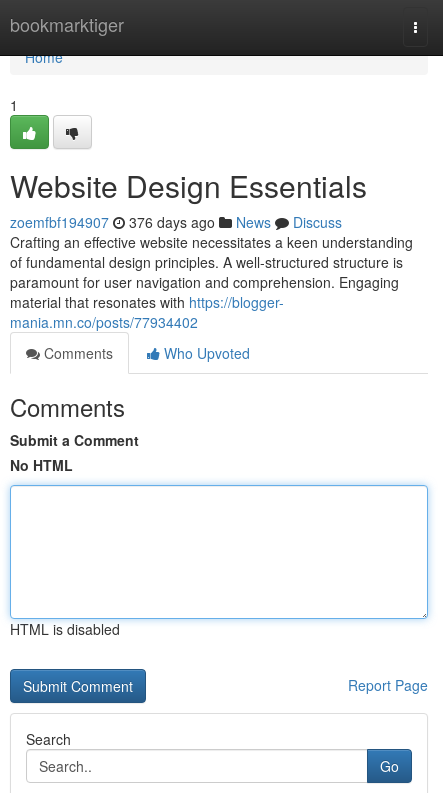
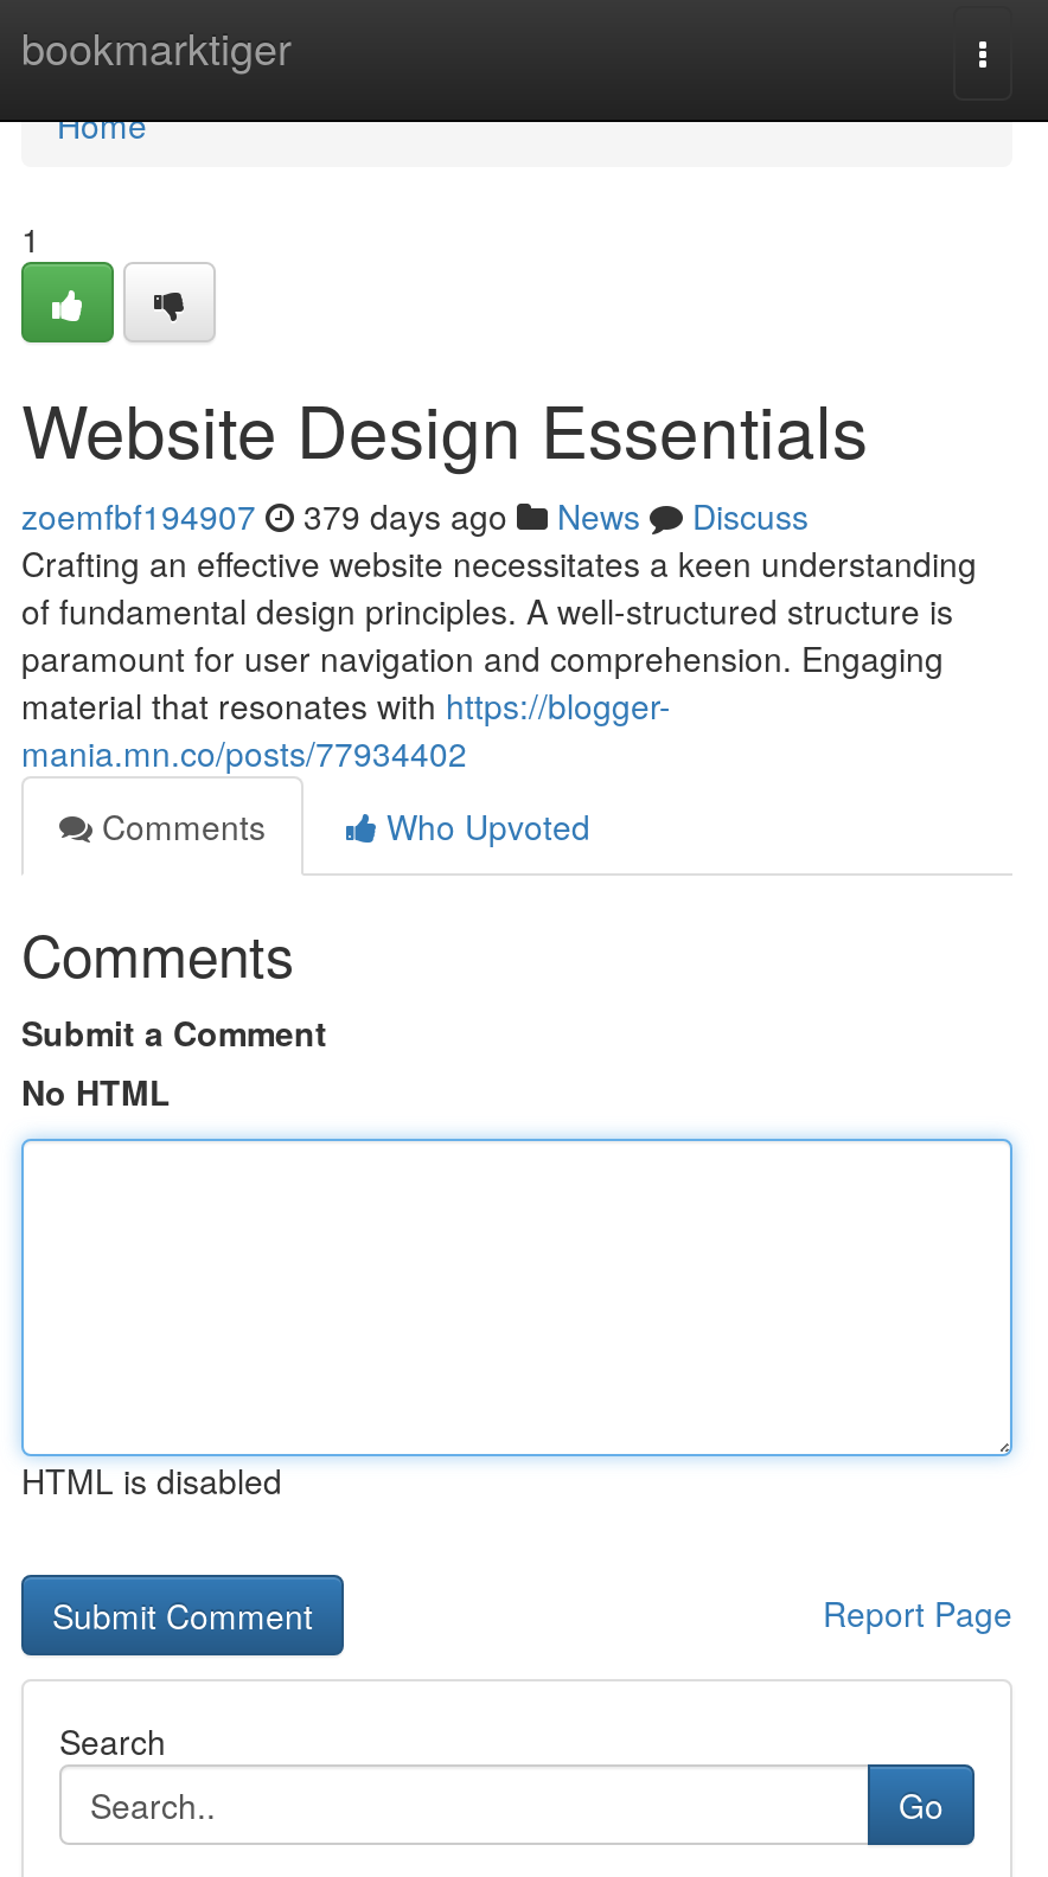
- zoemfbf194907 376 days ago News Discuss
+ zoemfbf194907 379 days ago News Discuss
